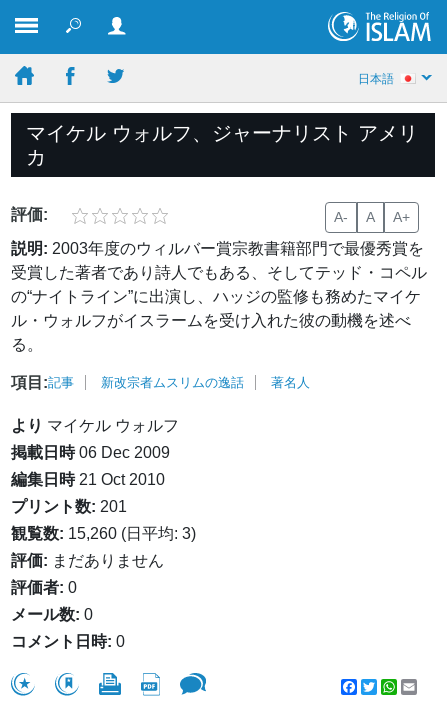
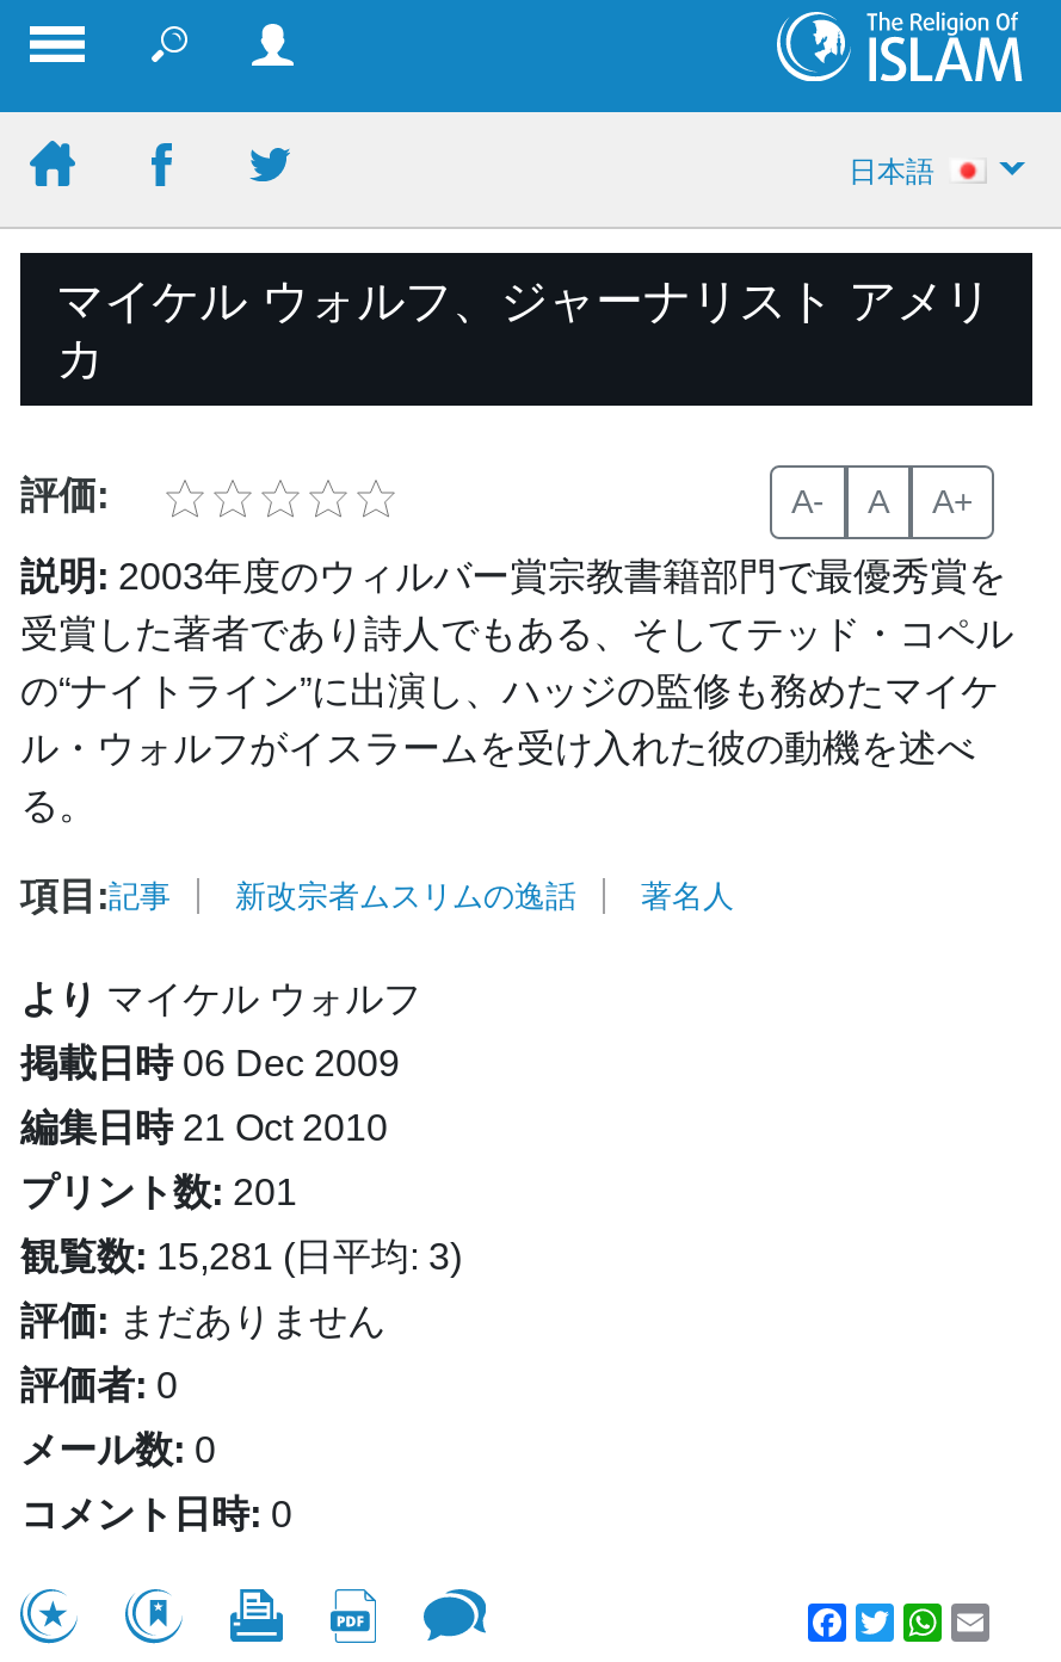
- 観覧数: 15,260 (日平均: 3)
+ 観覧数: 15,281 (日平均: 3)
